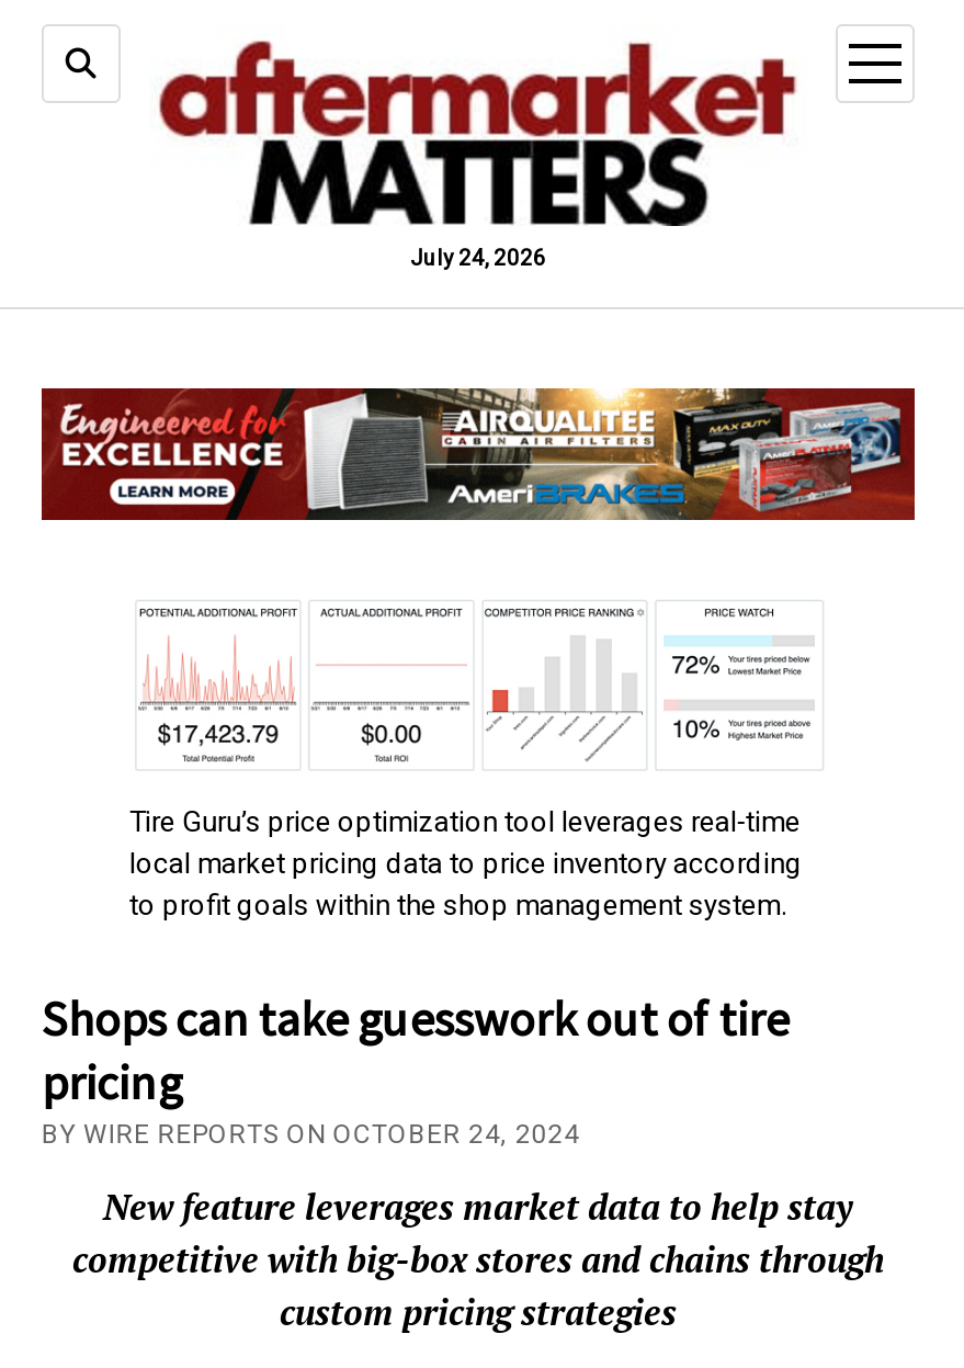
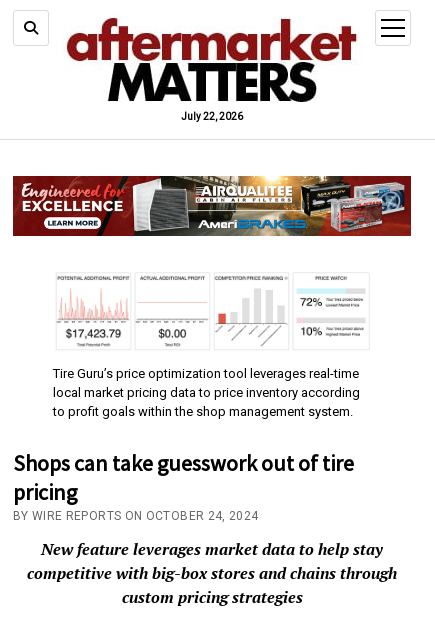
- July 24, 2026
+ July 22, 2026
